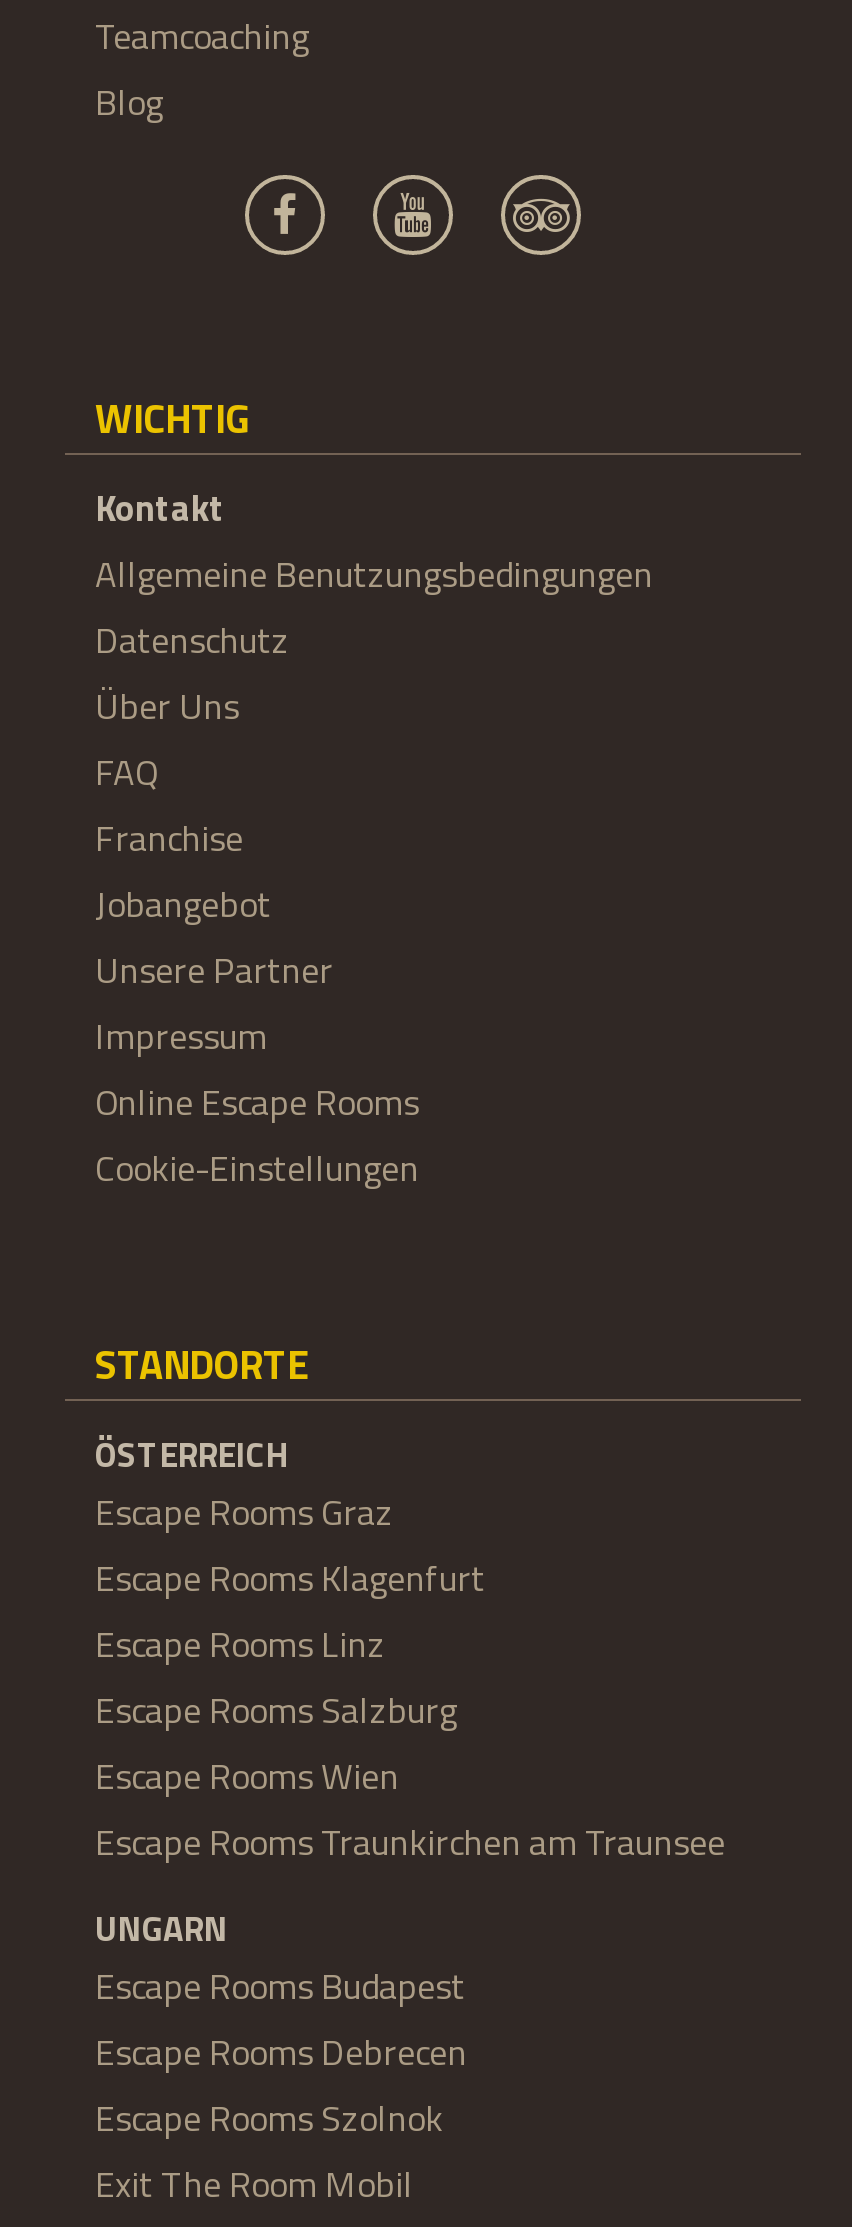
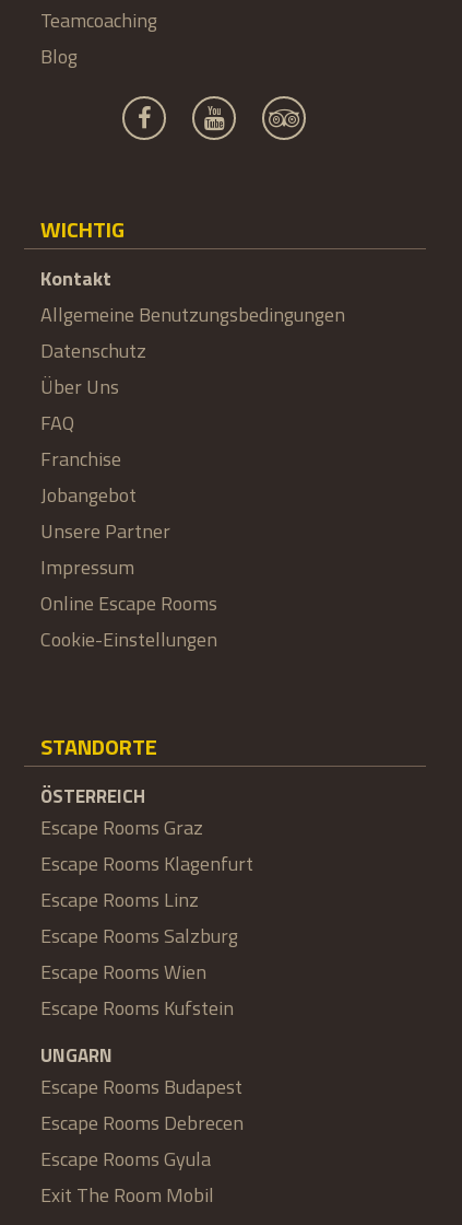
- Escape Rooms Traunkirchen am Traunsee
+ Escape Rooms Kufstein

- Escape Rooms Szolnok
+ Escape Rooms Gyula
